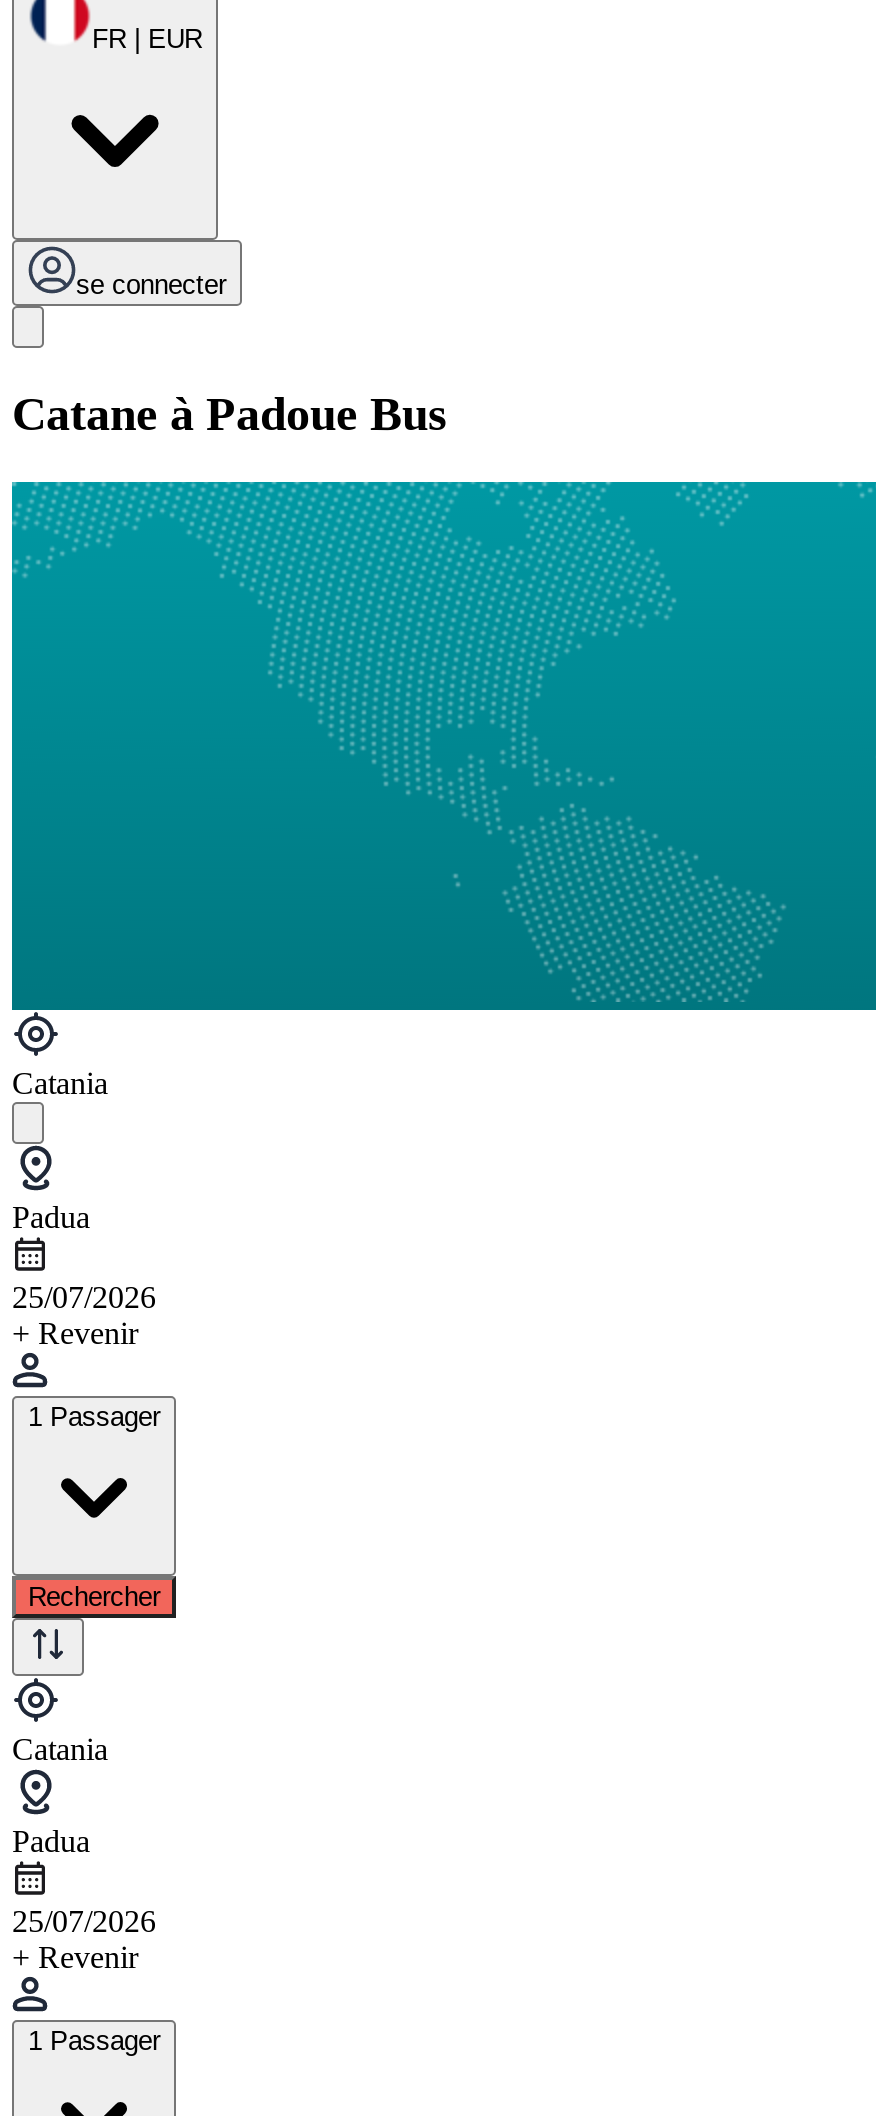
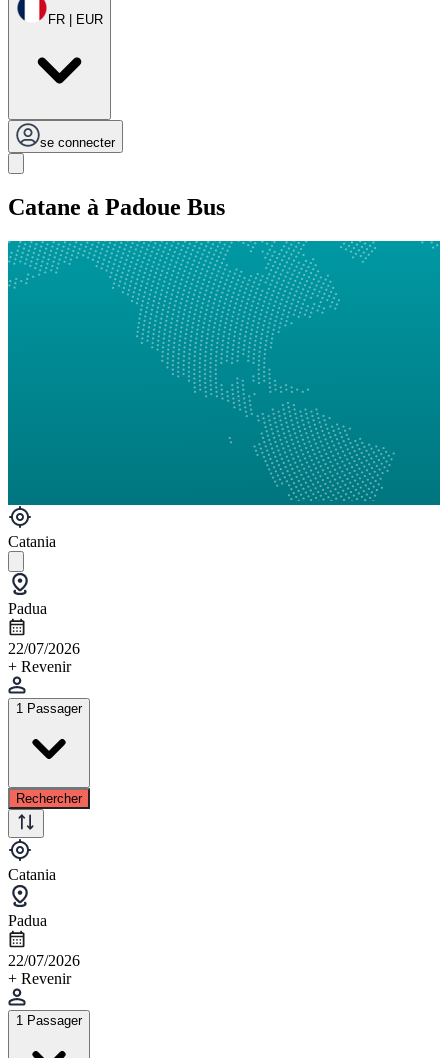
- 25/07/2026
+ 22/07/2026

- 25/07/2026
+ 22/07/2026
